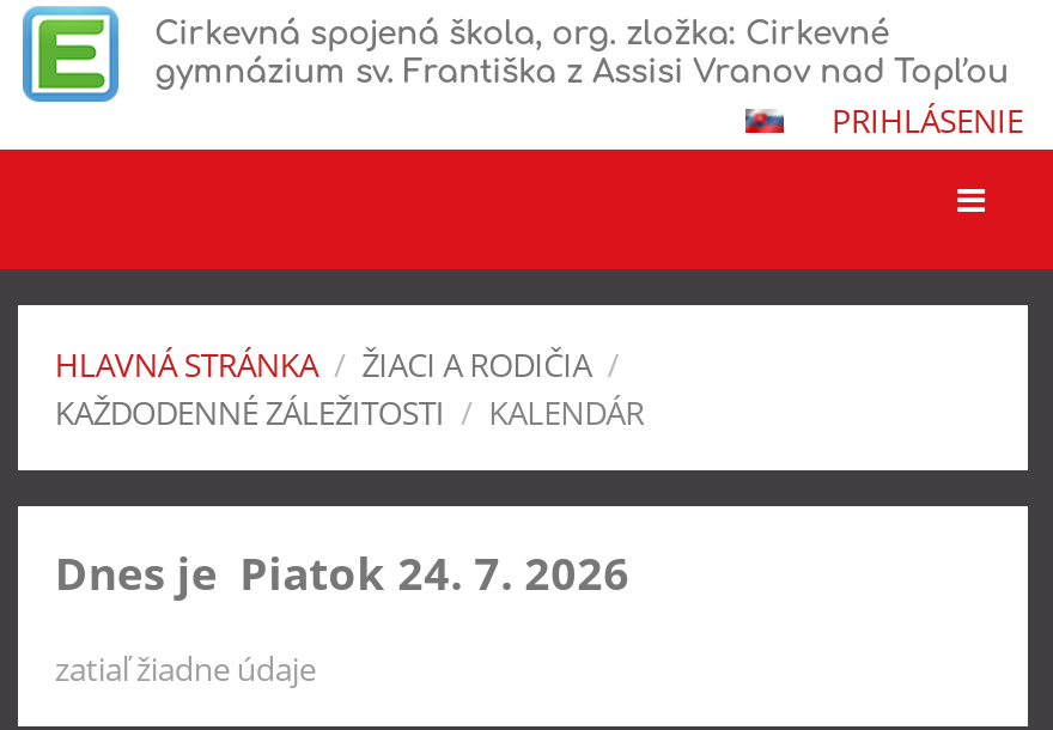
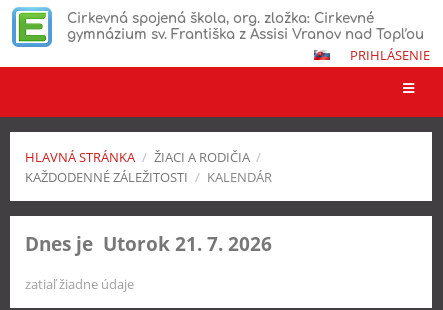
- Dnes je Piatok 24. 7. 2026
+ Dnes je Utorok 21. 7. 2026
